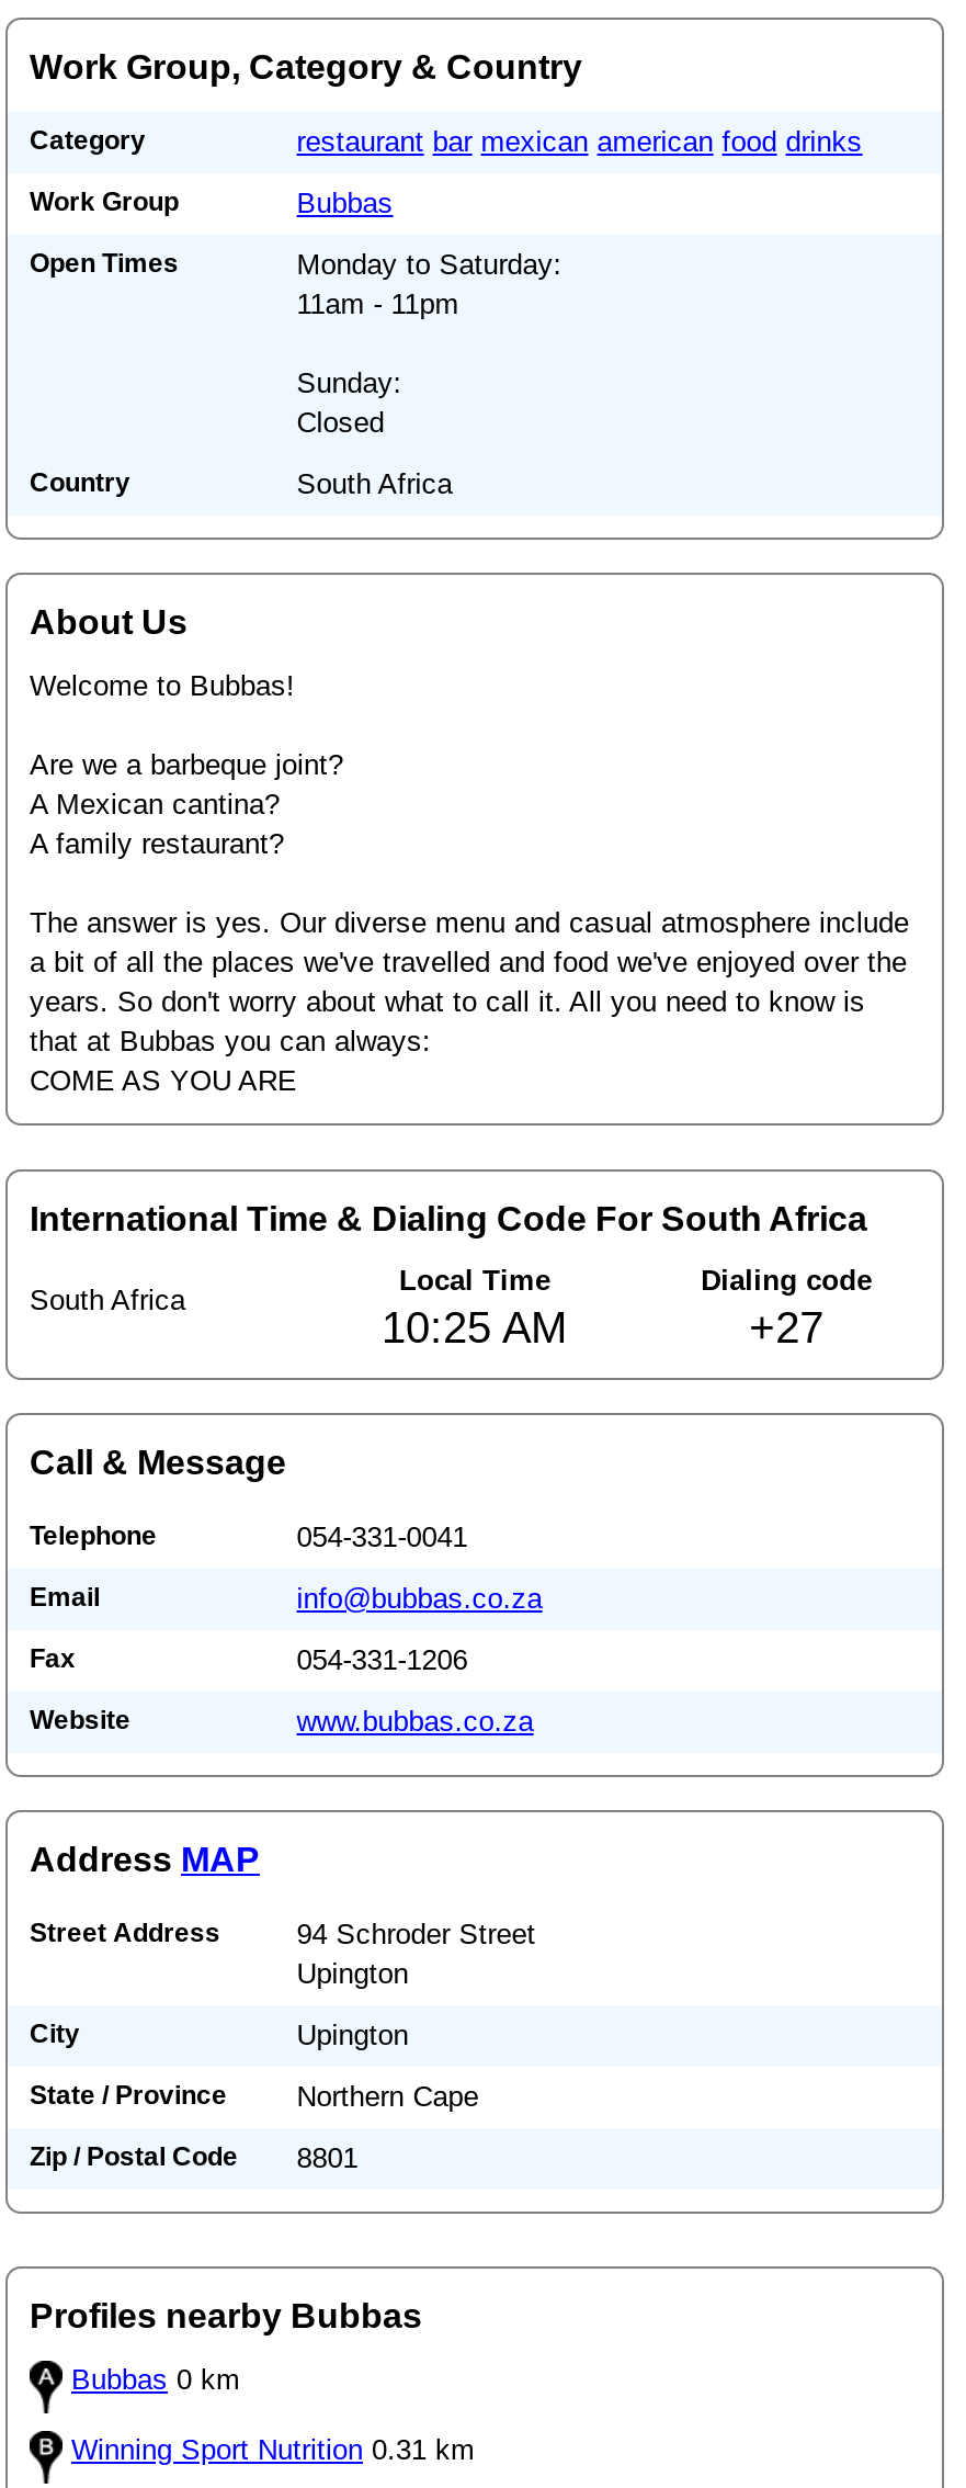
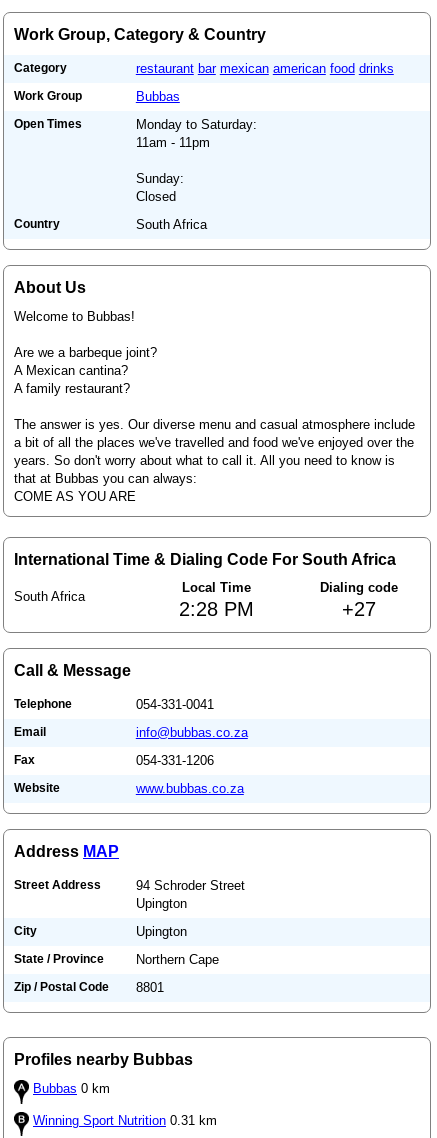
- 10:25 AM
+ 2:28 PM
